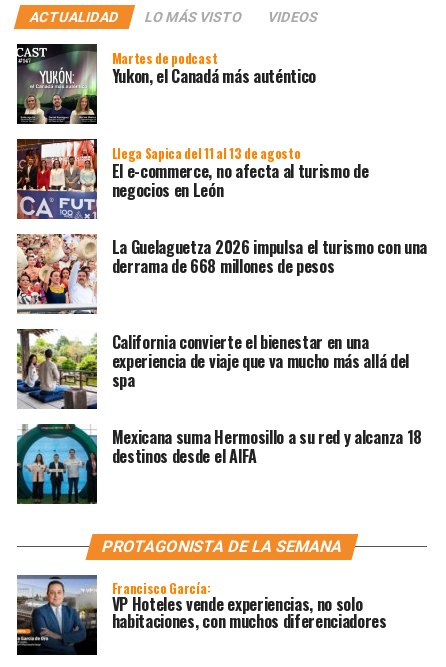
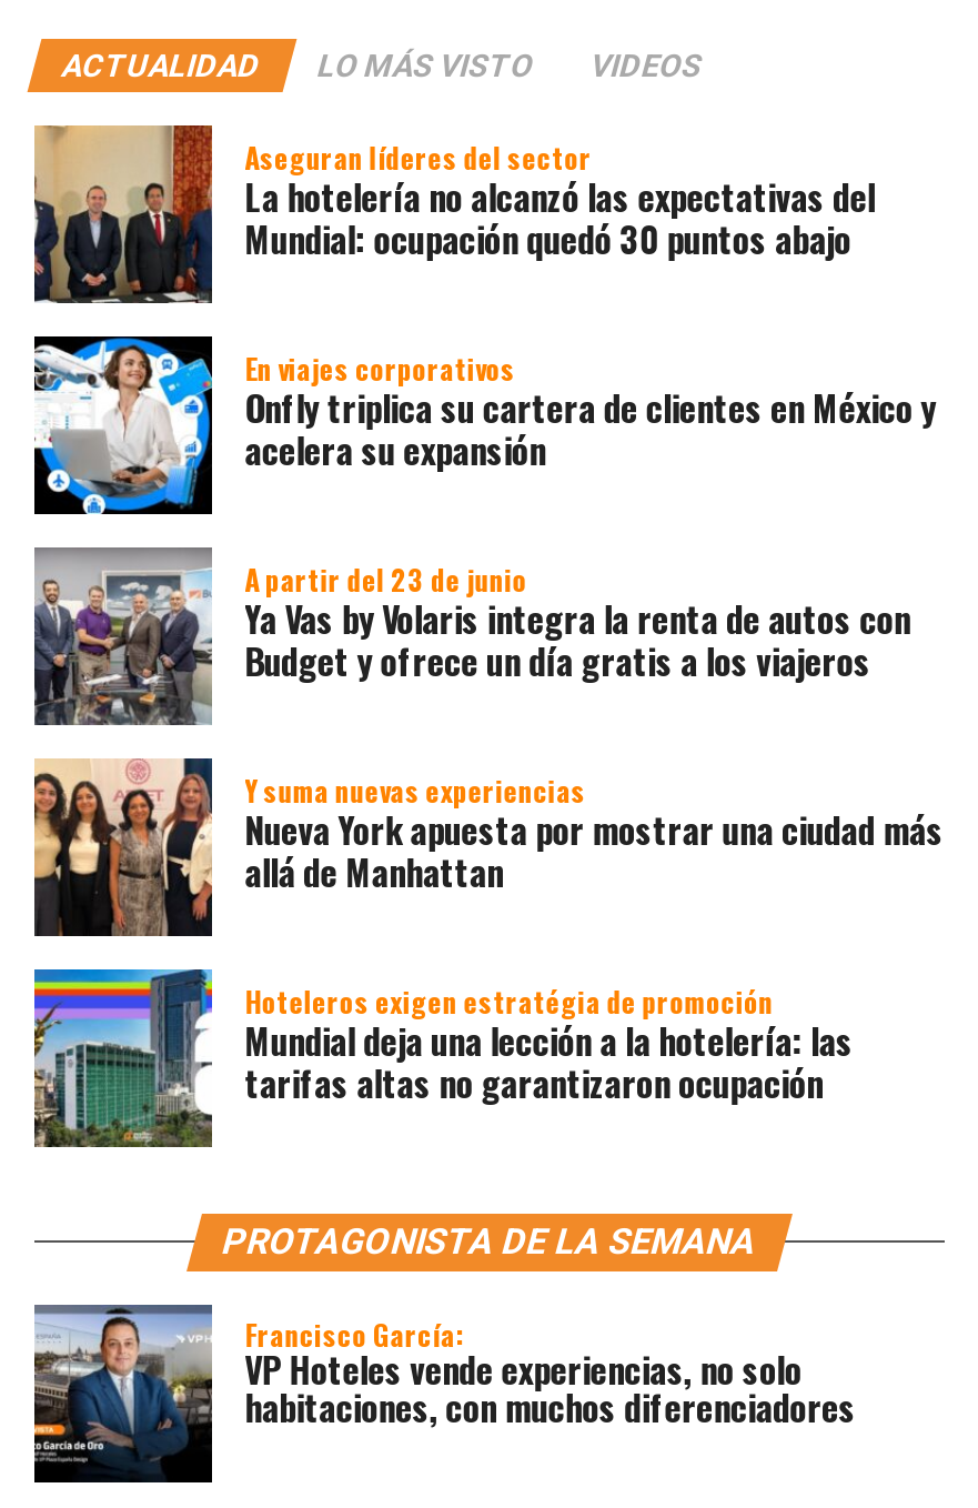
- [image]
- Martes de podcast
- Yukon, el Canadá más auténtico
+ [image]
+ Aseguran líderes del sector
+ La hotelería no alcanzó las expectativas del
+ Mundial: ocupación quedó 30 puntos abajo

- [image]
- Llega Sapica del 11 al 13 de agosto
- El e-commerce, no afecta al turismo de
- negocios en León
+ [image]
+ En viajes corporativos
+ Onfly triplica su cartera de clientes en México y
+ acelera su expansión

- [image]
- La Guelaguetza 2026 impulsa el turismo con una
- derrama de 668 millones de pesos
+ [image]
+ A partir del 23 de junio
+ Ya Vas by Volaris integra la renta de autos con
+ Budget y ofrece un día gratis a los viajeros

- [image]
- California convierte el bienestar en una
- experiencia de viaje que va mucho más allá del
- spa
+ [image]
+ Y suma nuevas experiencias
+ Nueva York apuesta por mostrar una ciudad más
+ allá de Manhattan

- [image]
- Mexicana suma Hermosillo a su red y alcanza 18
- destinos desde el AIFA
+ [image]
+ Hoteleros exigen estratégia de promoción
+ Mundial deja una lección a la hotelería: las
+ tarifas altas no garantizaron ocupación
